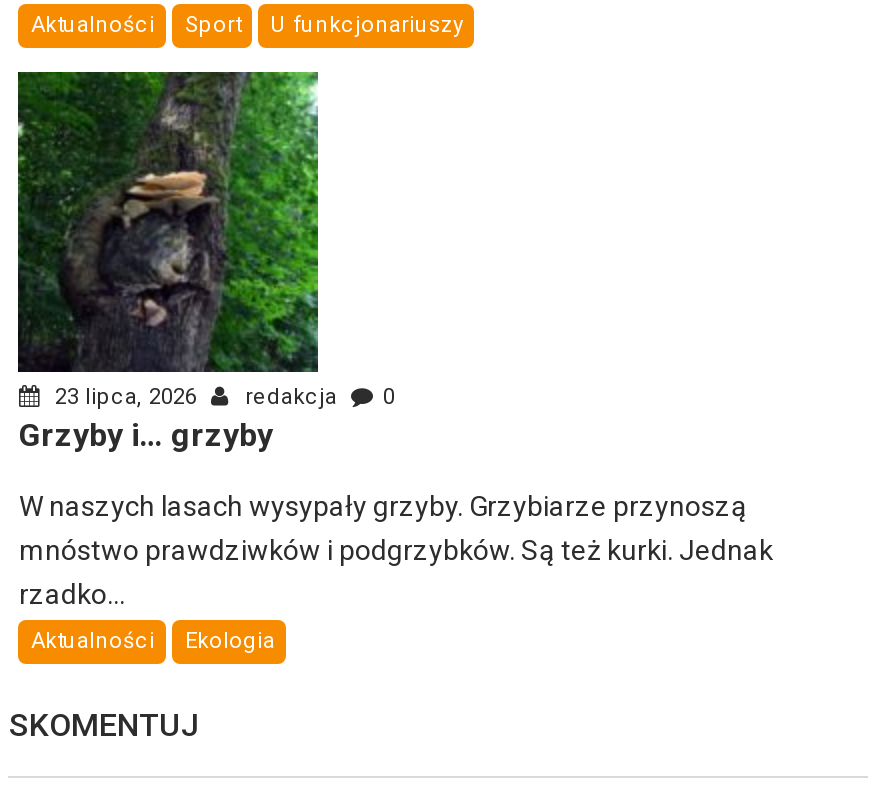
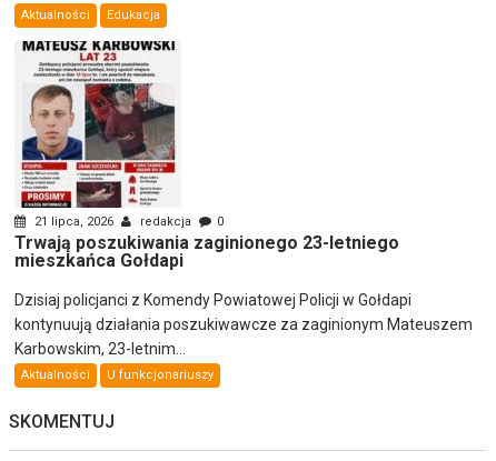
- Sport
+ Edukacja

moved down: U funkcjonariuszy

- [image]
- 23 lipca, 2026 redakcja 0
+ [image]
+ 21 lipca, 2026 redakcja 0

- Grzyby i… grzyby
+ Trwają poszukiwania zaginionego 23-letniego
+ mieszkańca Gołdapi

- W naszych lasach wysypały grzyby. Grzybiarze przynoszą
- mnóstwo prawdziwków i podgrzybków. Są też kurki. Jednak
- rzadko...
+ Dzisiaj policjanci z Komendy Powiatowej Policji w Gołdapi
+ kontynuują działania poszukiwawcze za zaginionym Mateuszem
+ Karbowskim, 23-letnim...

- Ekologia
